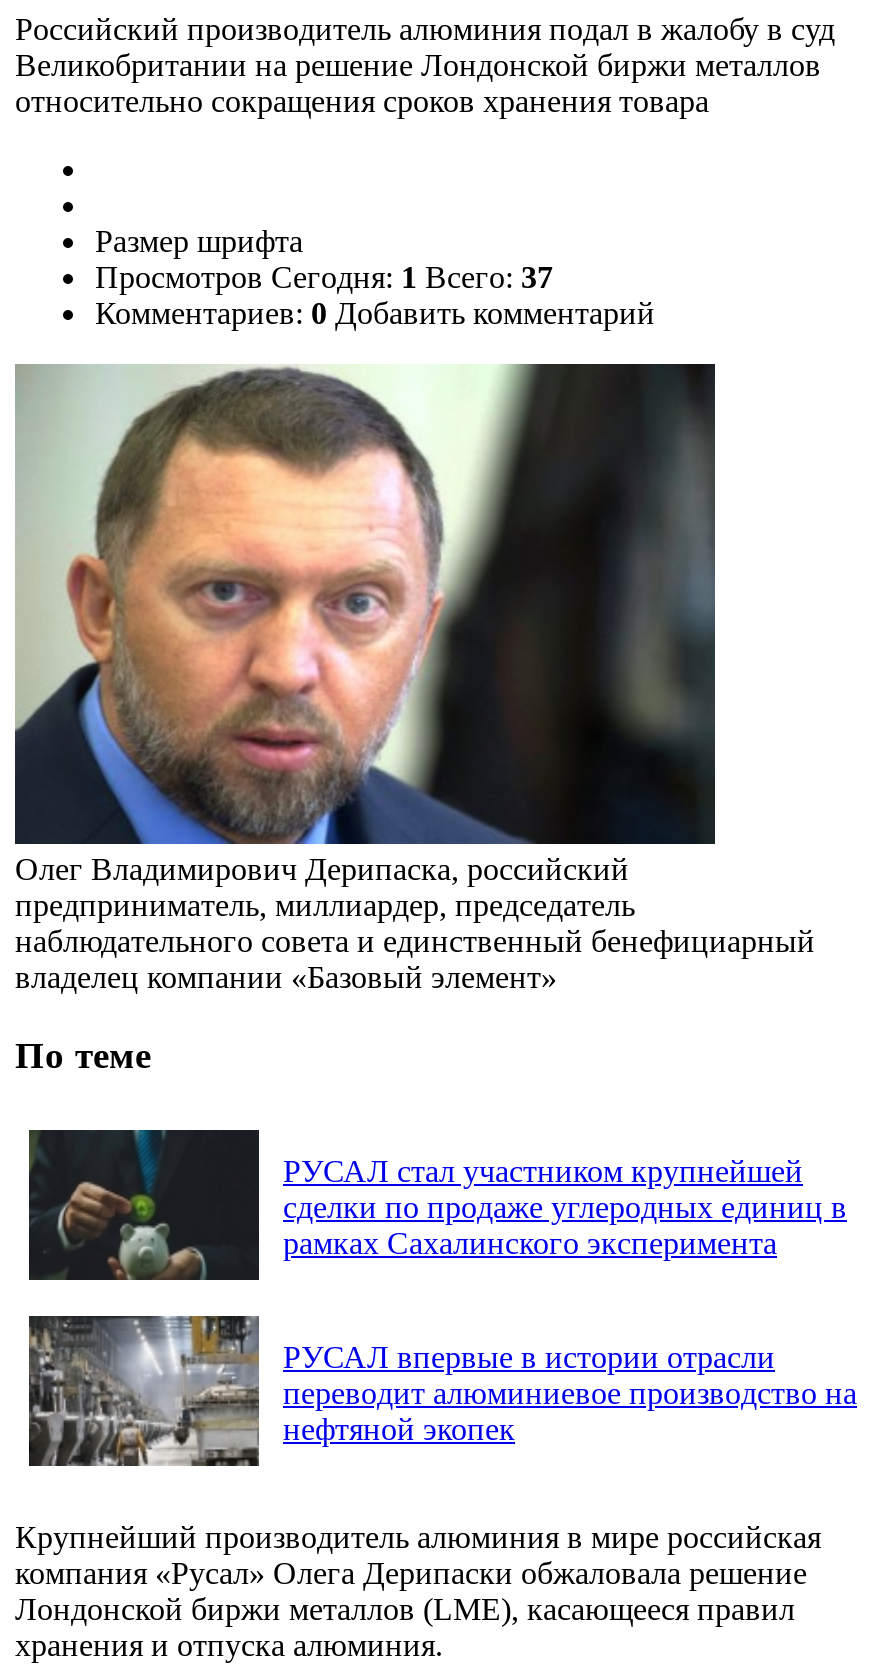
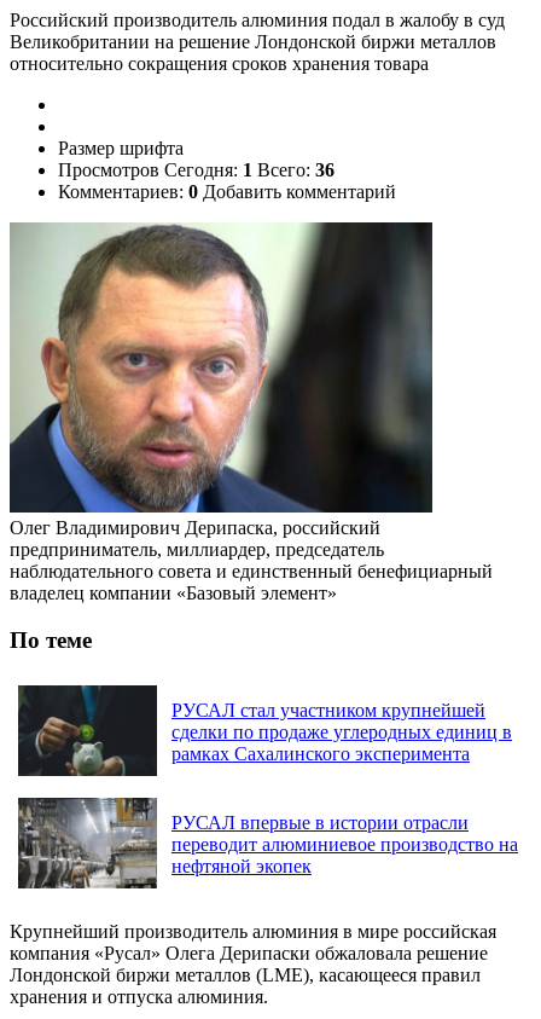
- ПросмотровСегодня: 1 Всего: 37
+ ПросмотровСегодня: 1 Всего: 36
